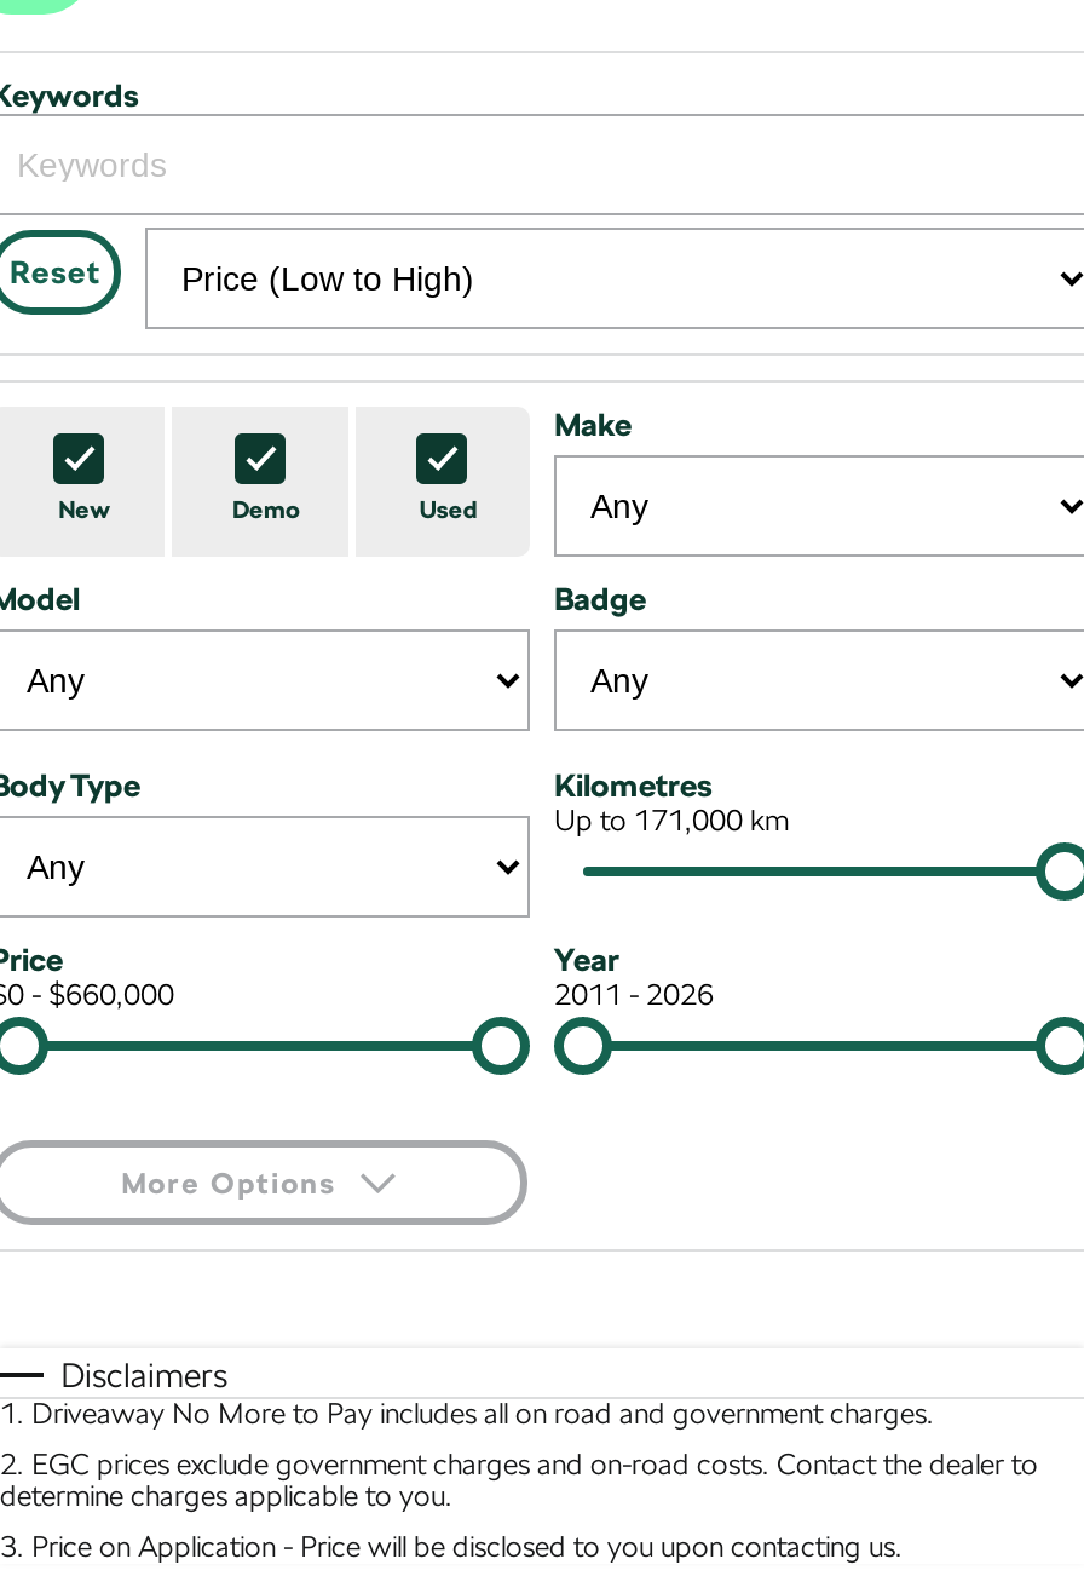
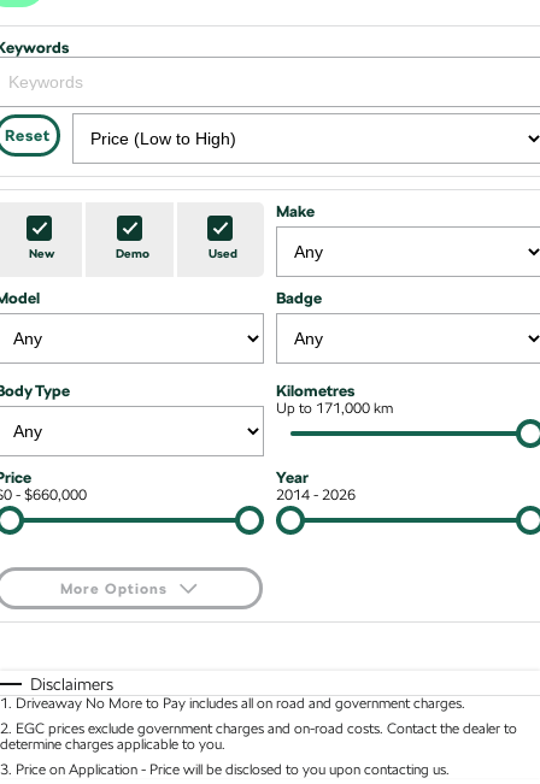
- 2011 - 2026
+ 2014 - 2026
